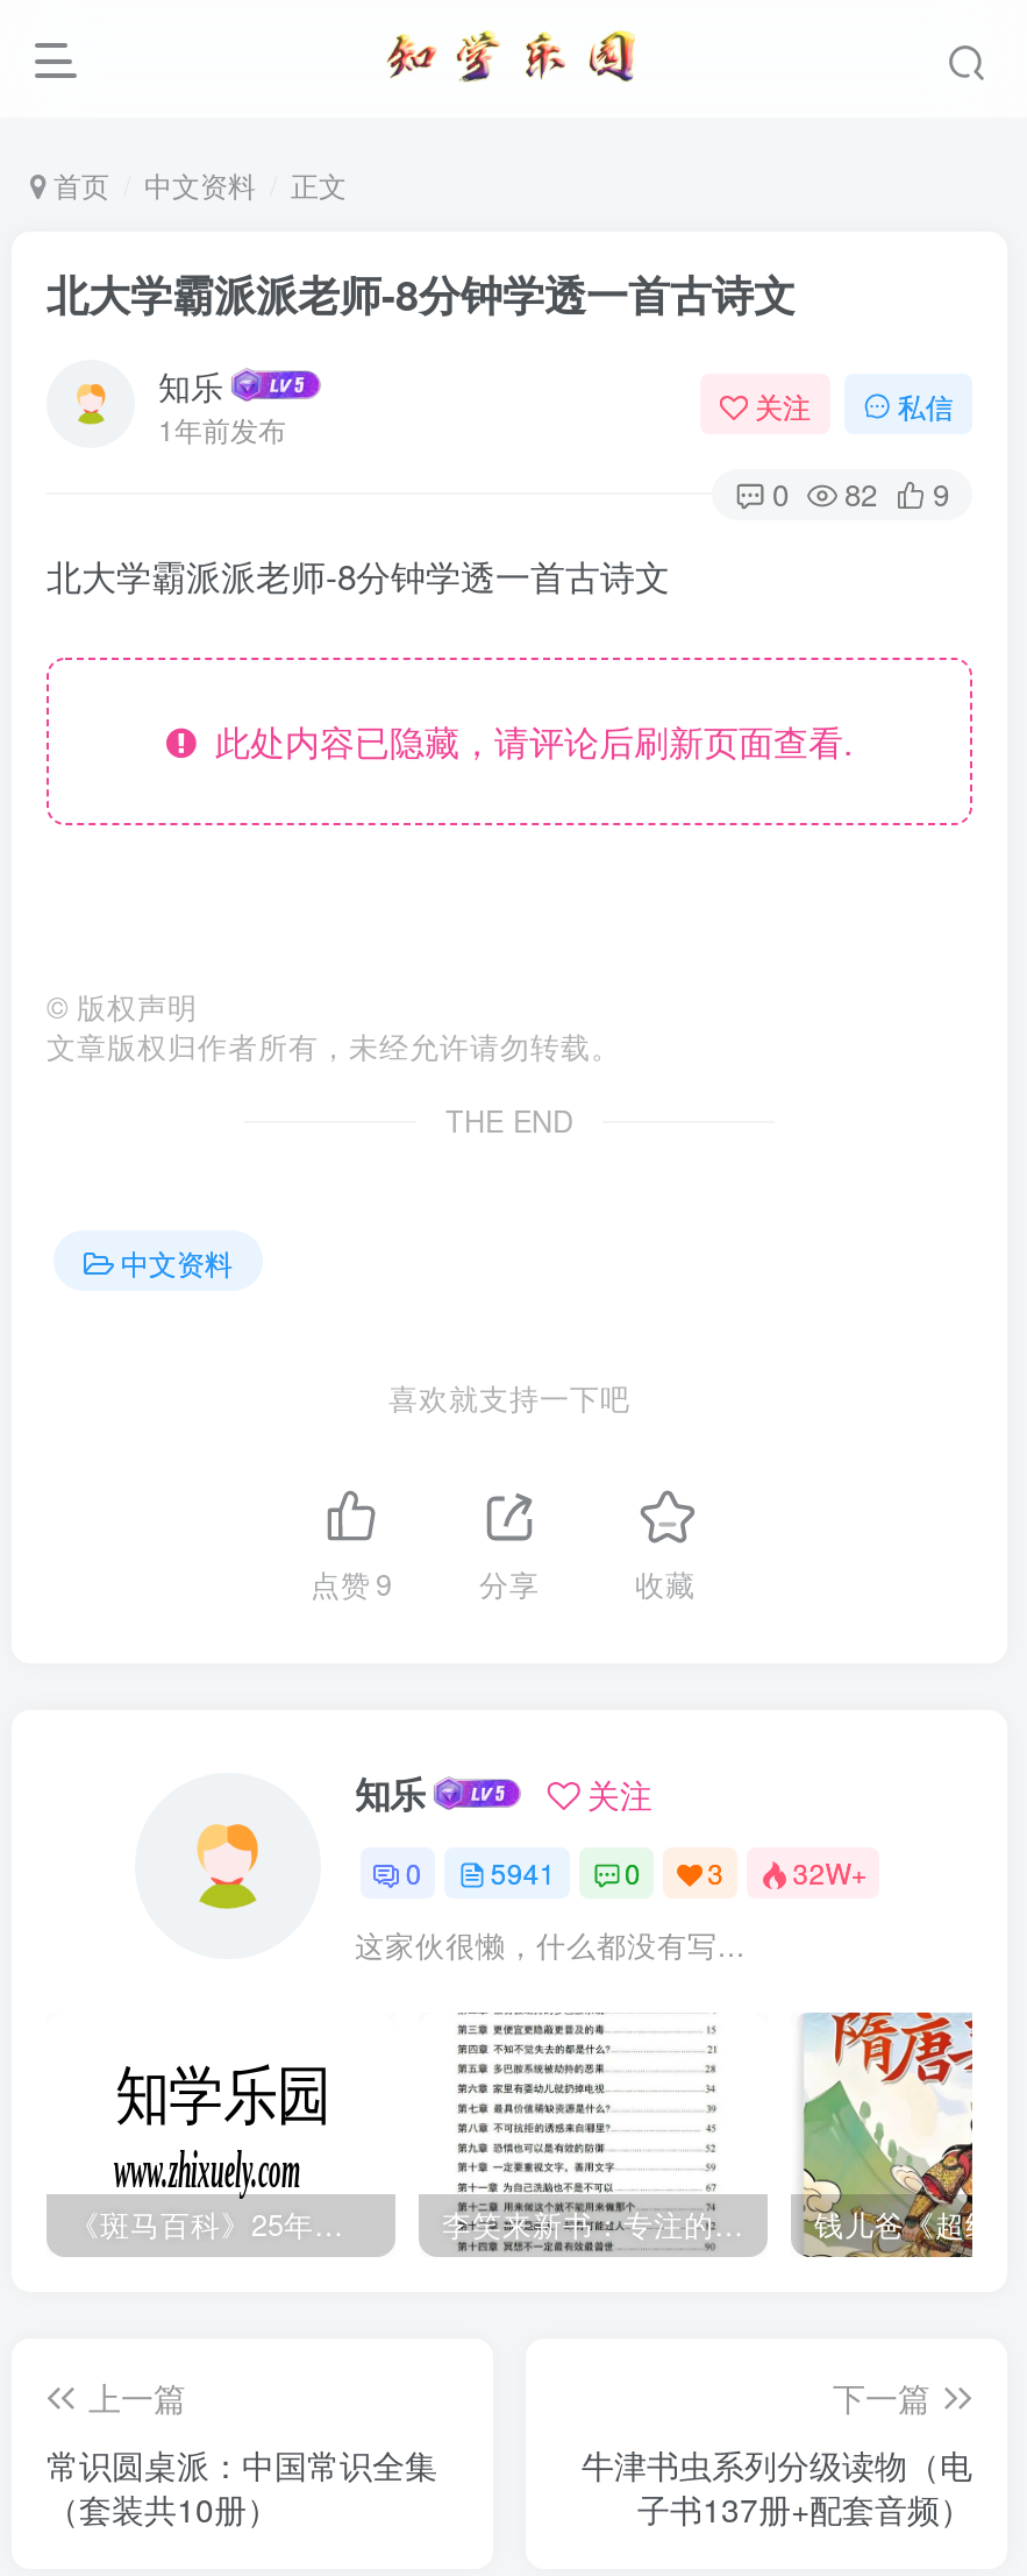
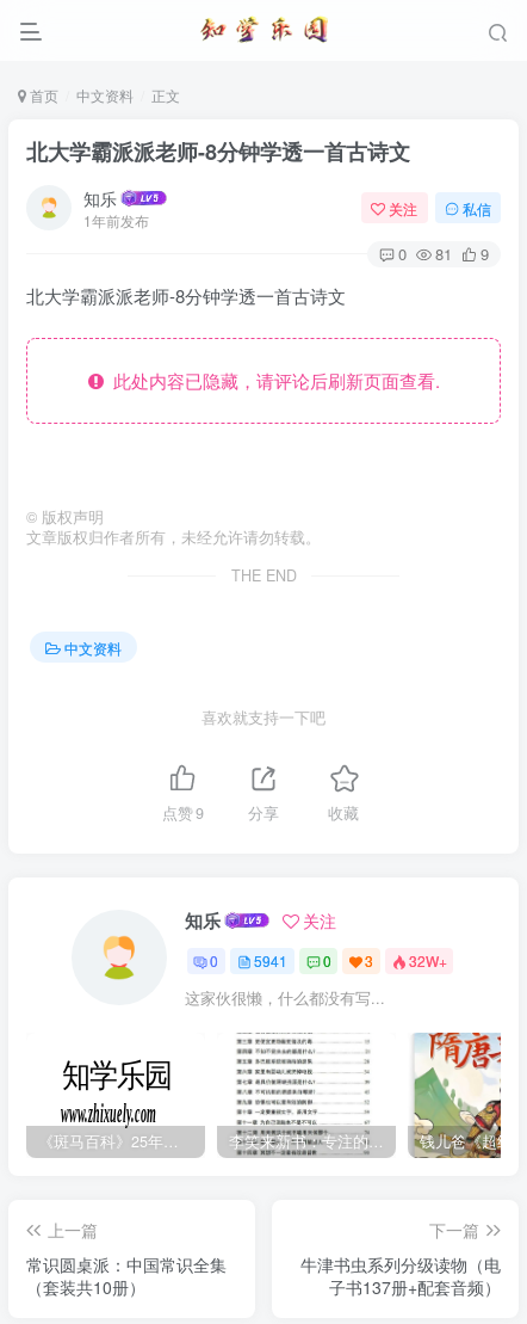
- 0 82 9
+ 0 81 9
